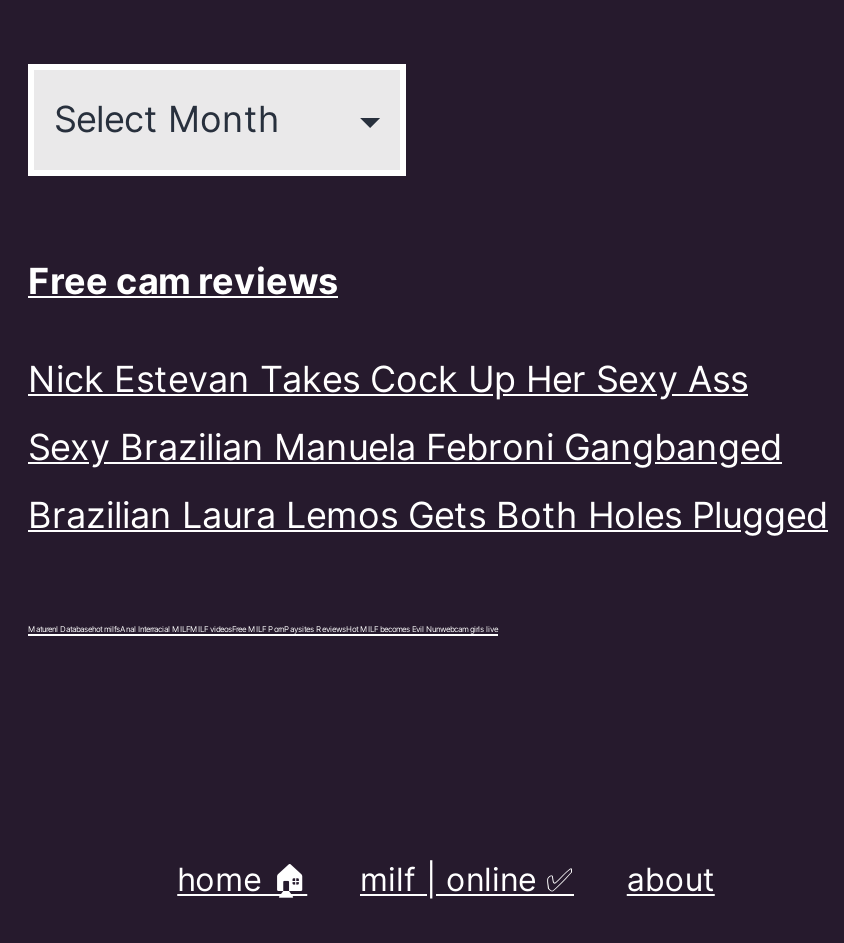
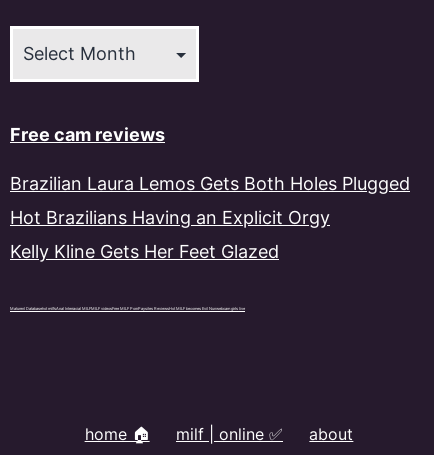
- Nick Estevan Takes Cock Up Her Sexy Ass
- Sexy Brazilian Manuela Febroni Gangbanged

moved up: Brazilian Laura Lemos Gets Both Holes Plugged

+ Hot Brazilians Having an Explicit Orgy
+ Kelly Kline Gets Her Feet Glazed
